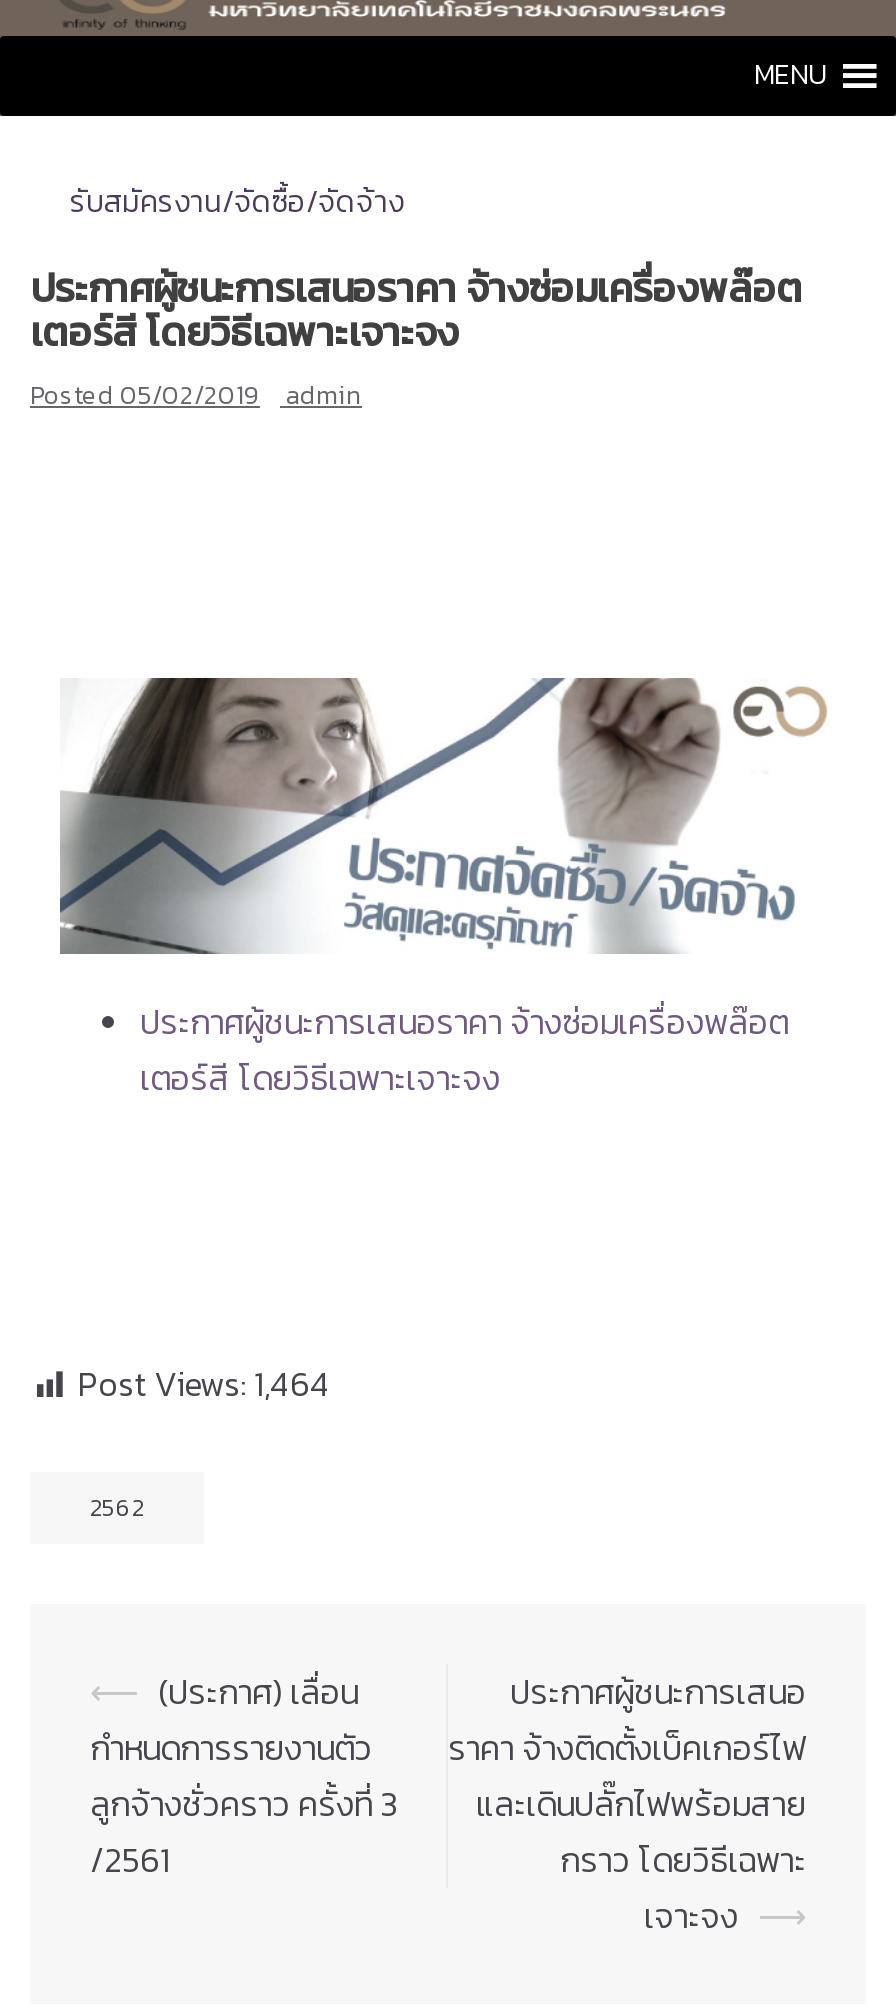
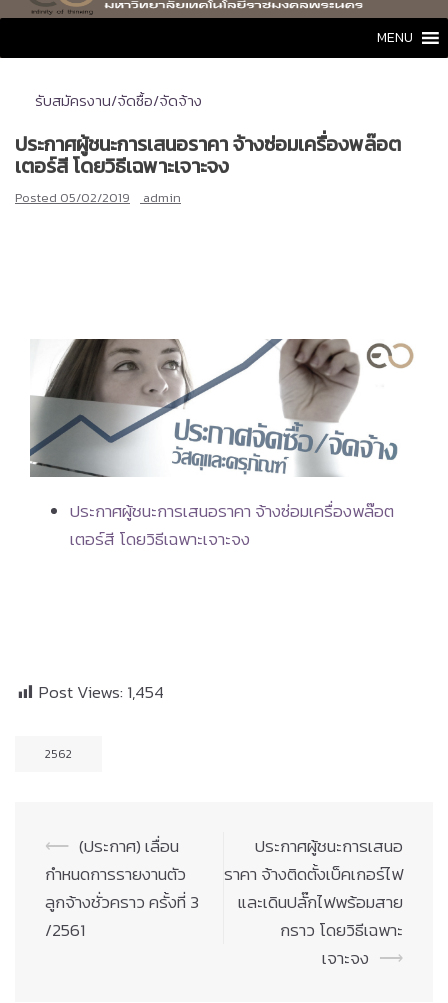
- Post Views: 1,464
+ Post Views: 1,454
